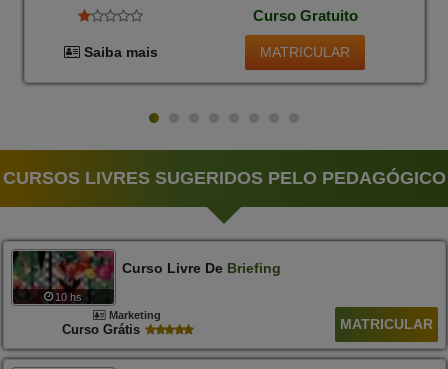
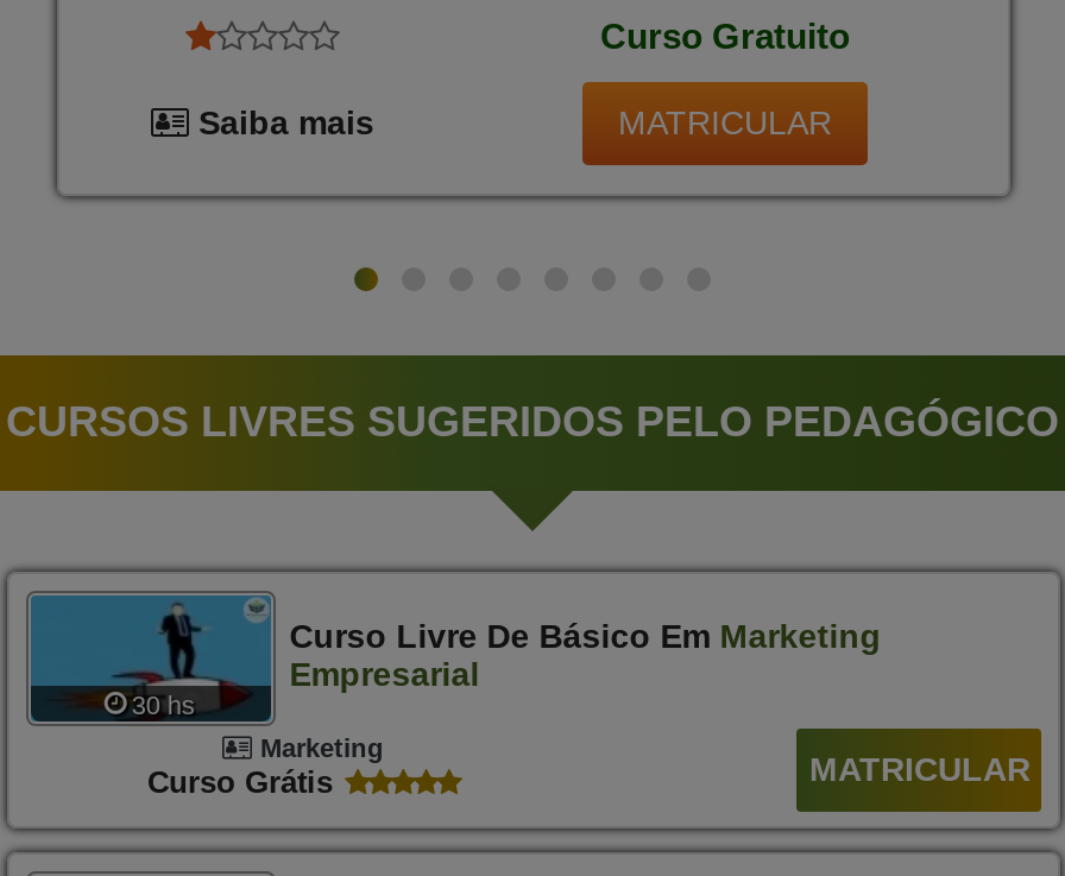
- [image]
- 10 hs
+ [image]
+ 30 hs

- Curso Livre De Briefing
+ Curso Livre De Básico Em Marketing
+ Empresarial
